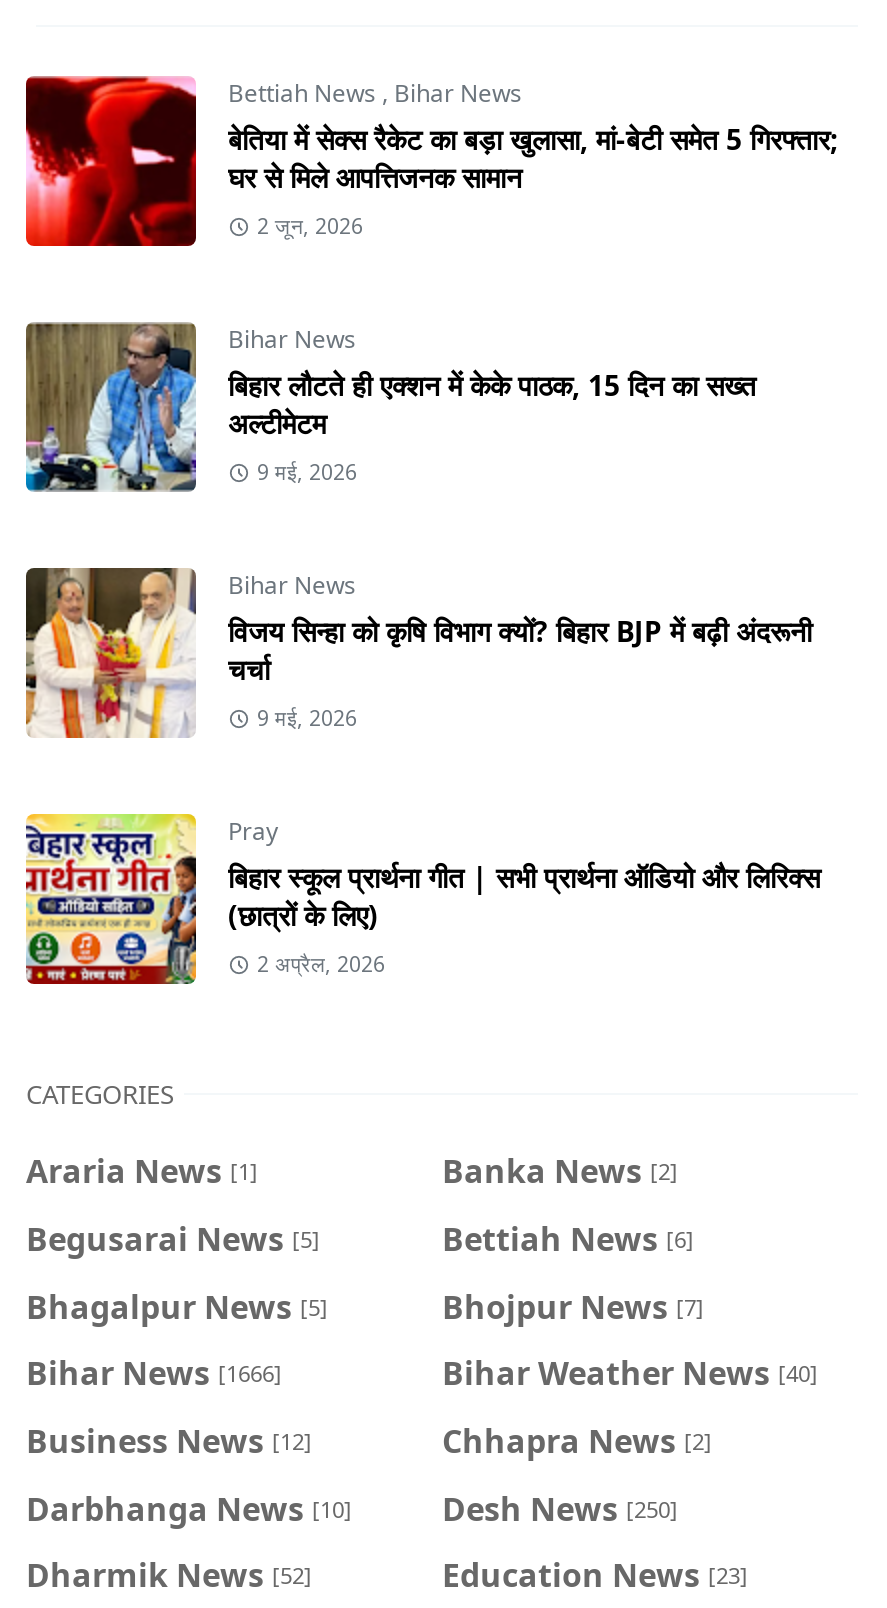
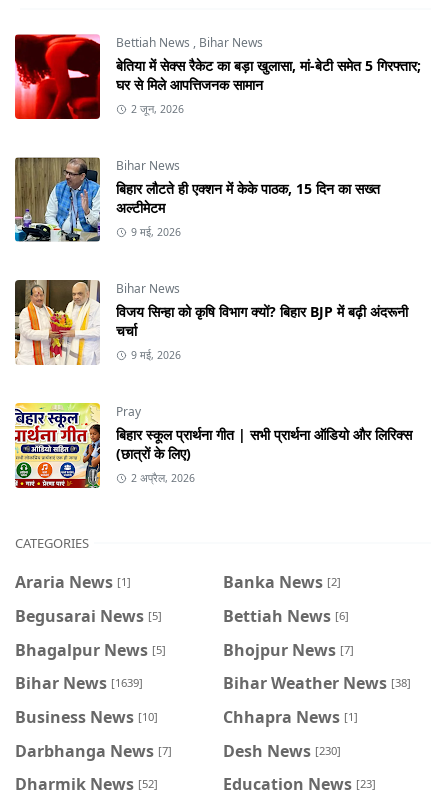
- Bihar News [1666]
+ Bihar News [1639]

- Bihar Weather News [40]
+ Bihar Weather News [38]

- Business News [12]
+ Business News [10]

- Chhapra News [2]
+ Chhapra News [1]

- Darbhanga News [10]
+ Darbhanga News [7]

- Desh News [250]
+ Desh News [230]
